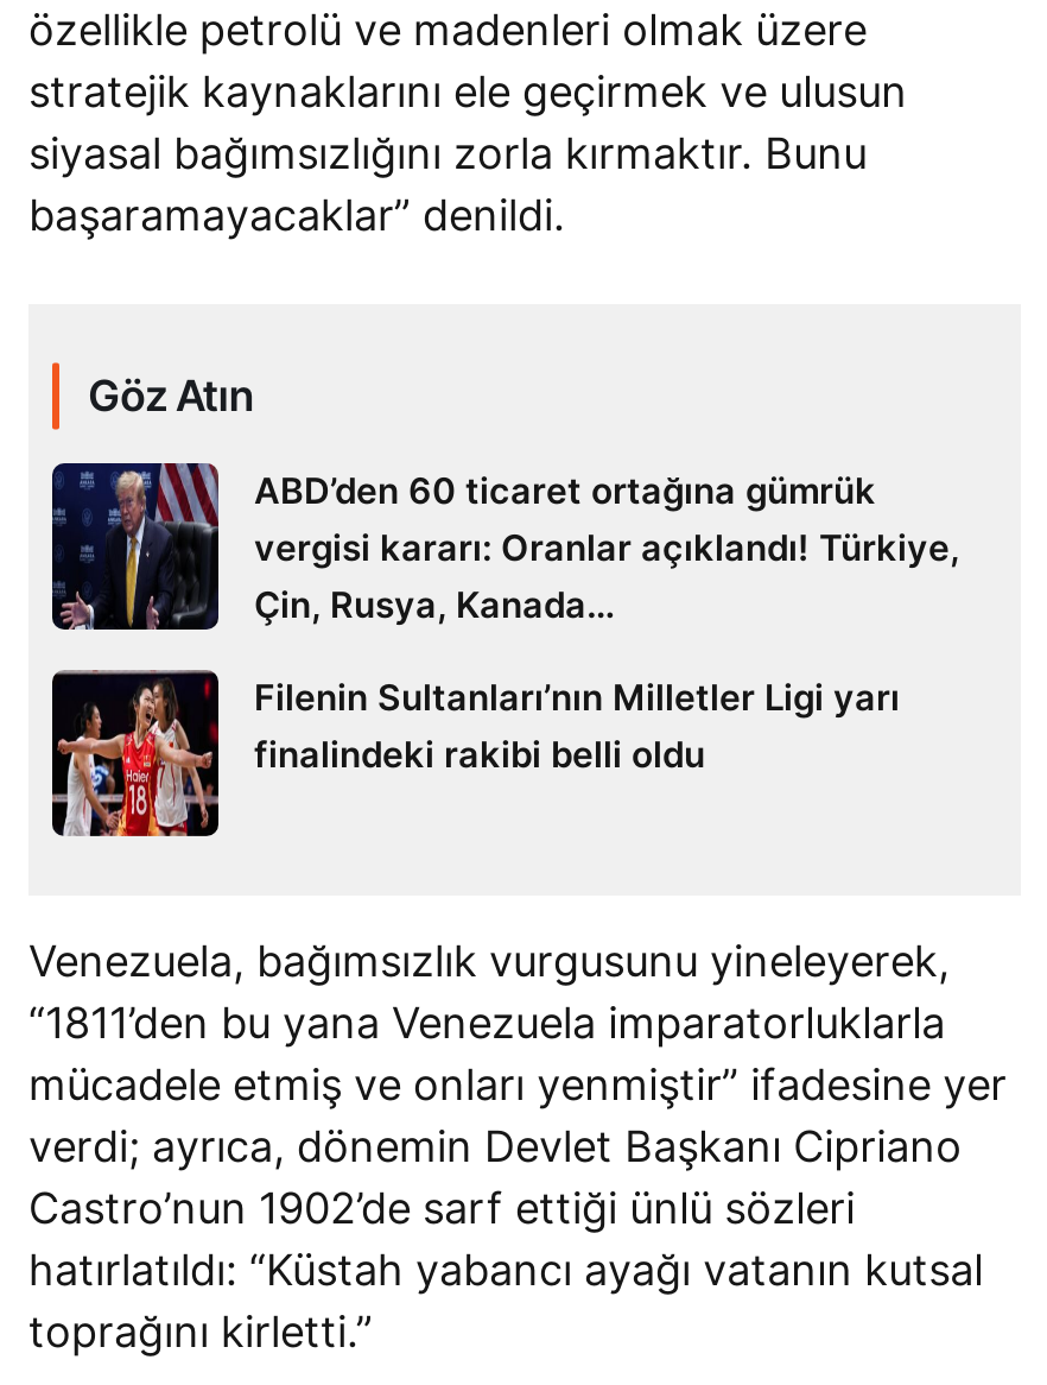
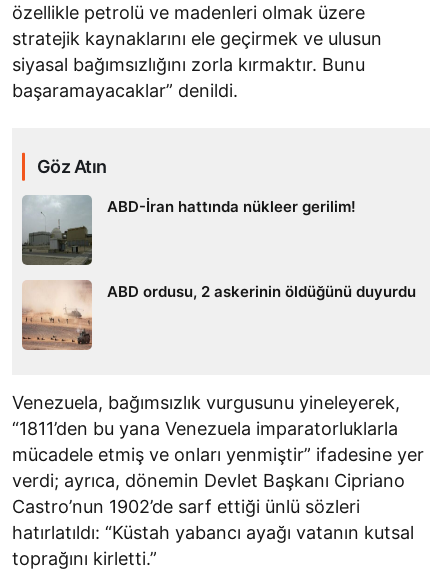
- [image]
- ABD’den 60 ticaret ortağına gümrük
- vergisi kararı: Oranlar açıklandı! Türkiye,
- Çin, Rusya, Kanada…
+ [image]
+ ABD-İran hattında nükleer gerilim!

- [image]
- Filenin Sultanları’nın Milletler Ligi yarı
- finalindeki rakibi belli oldu
+ [image]
+ ABD ordusu, 2 askerinin öldüğünü duyurdu
